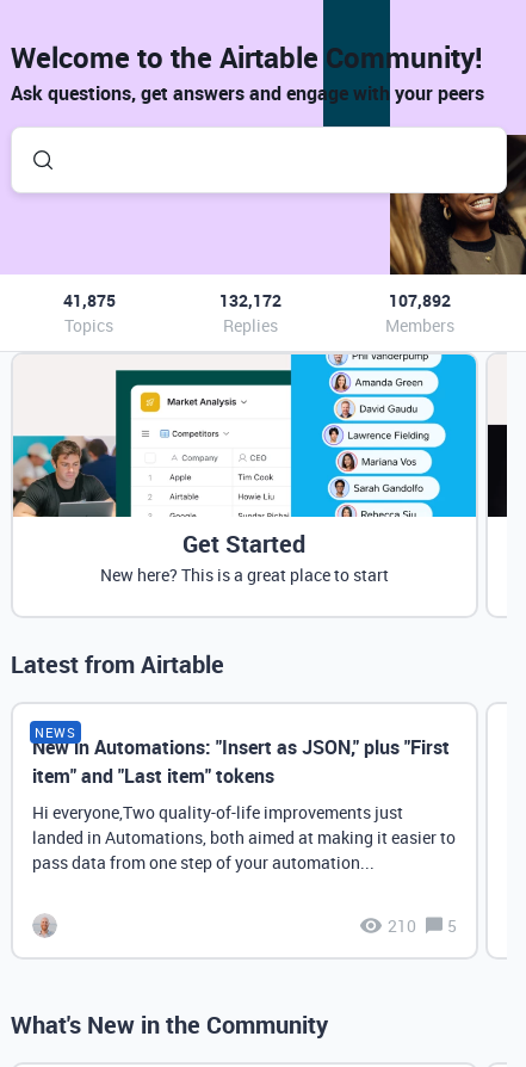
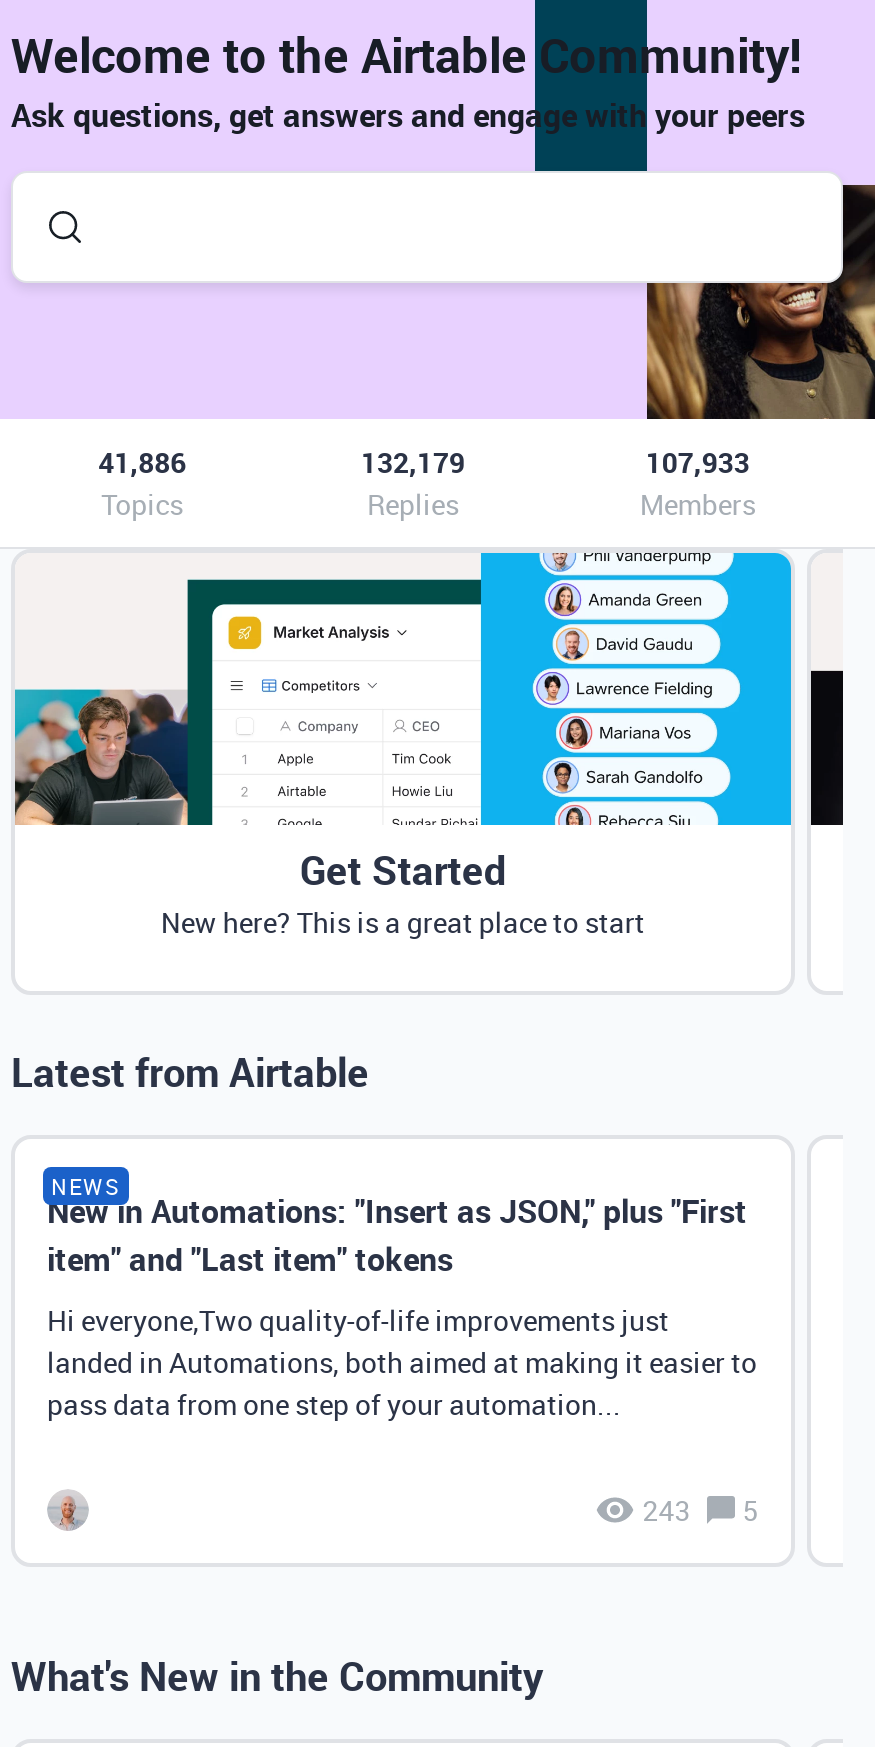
- 41,875
+ 41,886

- 132,172
+ 132,179

- 107,892
+ 107,933

- 210 5
+ 243 5
